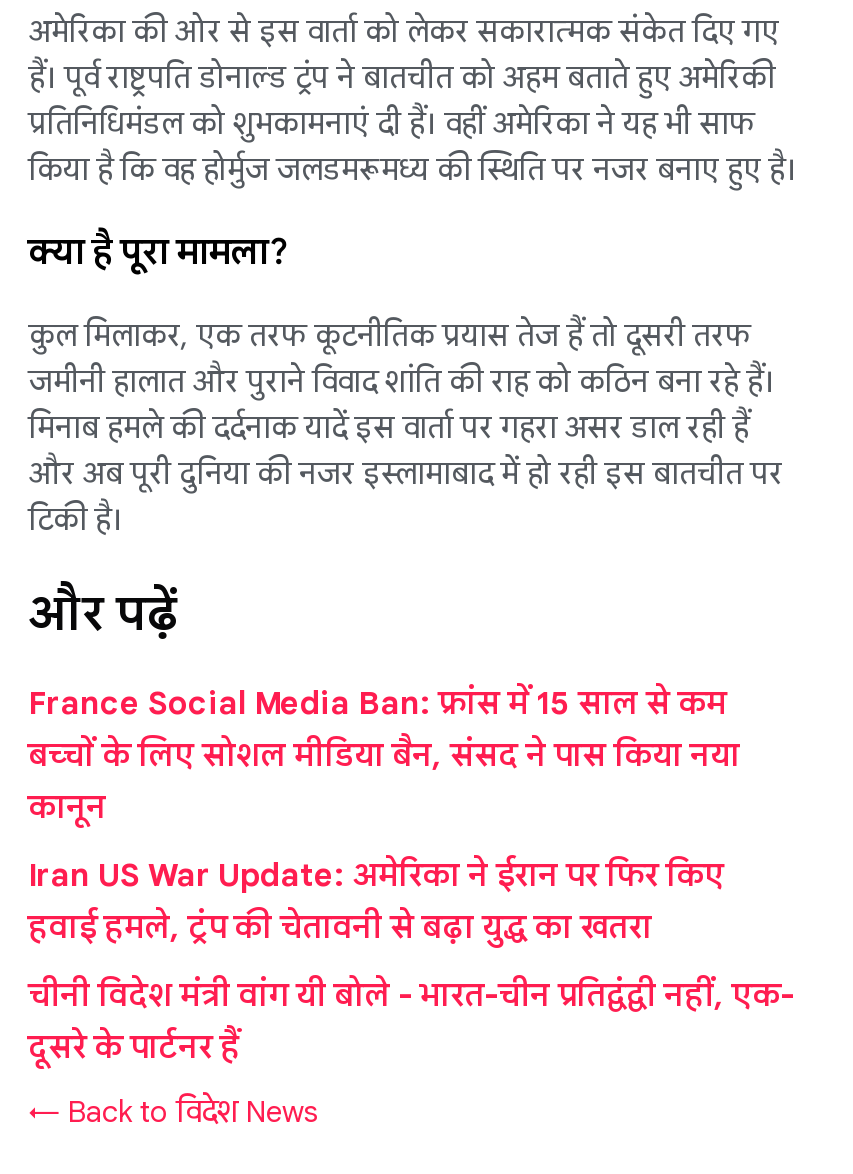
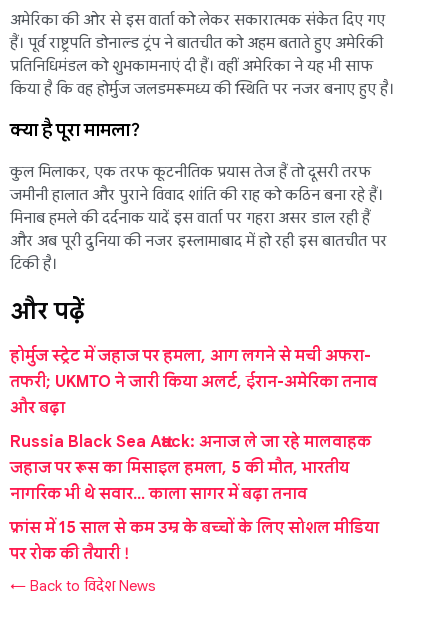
- France Social Media Ban: फ्रांस में 15 साल से कम
- बच्चों के लिए सोशल मीडिया बैन, संसद ने पास किया नया
- कानून
+ होर्मुज स्ट्रेट में जहाज पर हमला, आग लगने से मची अफरा-
+ तफरी; UKMTO ने जारी किया अलर्ट, ईरान-अमेरिका तनाव
+ और बढ़ा

- Iran US War Update: अमेरिका ने ईरान पर फिर किए
- हवाई हमले, ट्रंप की चेतावनी से बढ़ा युद्ध का खतरा
+ Russia Black Sea Attack: अनाज ले जा रहे मालवाहक
+ जहाज पर रूस का मिसाइल हमला, 5 की मौत, भारतीय
+ नागरिक भी थे सवार… काला सागर में बढ़ा तनाव

- चीनी विदेश मंत्री वांग यी बोले - भारत-चीन प्रतिद्वंद्वी नहीं, एक-
- दूसरे के पार्टनर हैं
+ फ्रांस में 15 साल से कम उम्र के बच्चों के लिए सोशल मीडिया
+ पर रोक की तैयारी !
